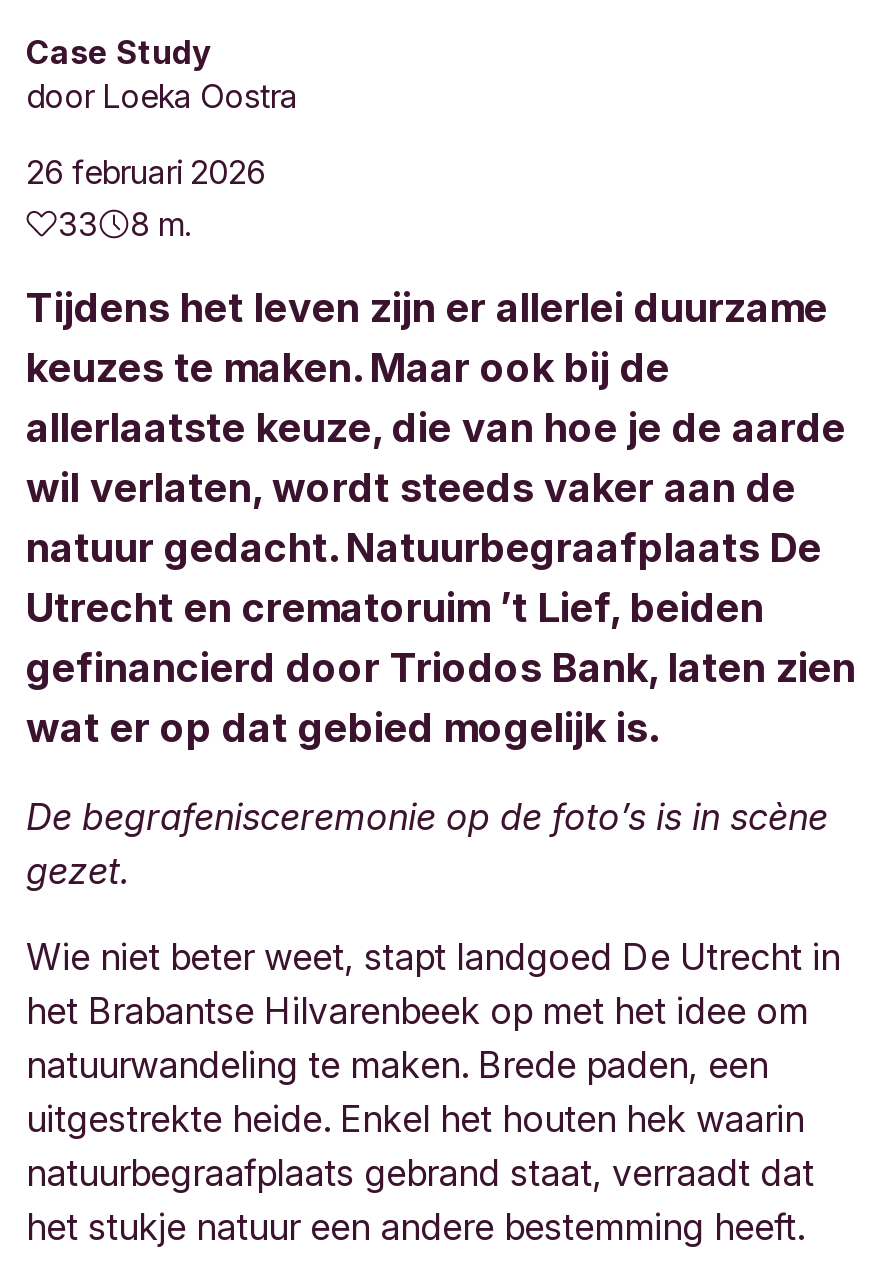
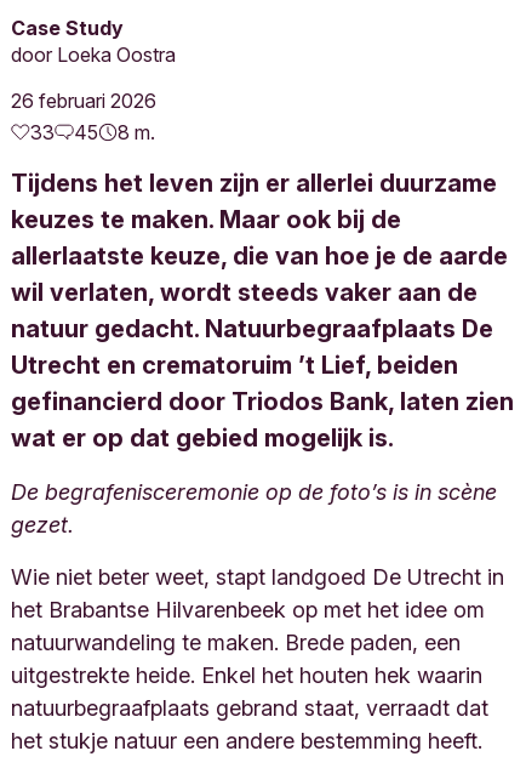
+ 45
